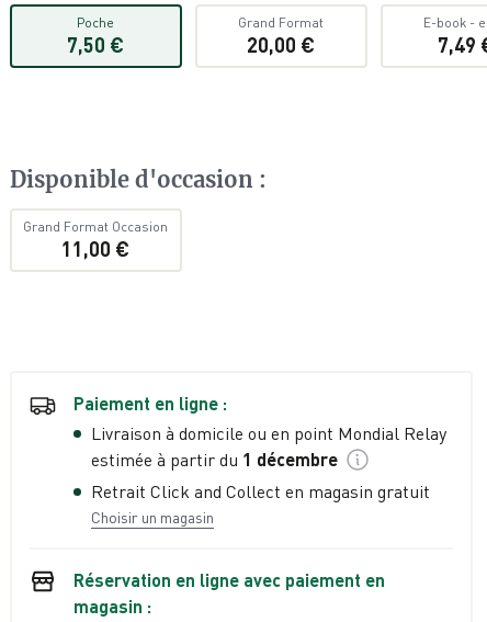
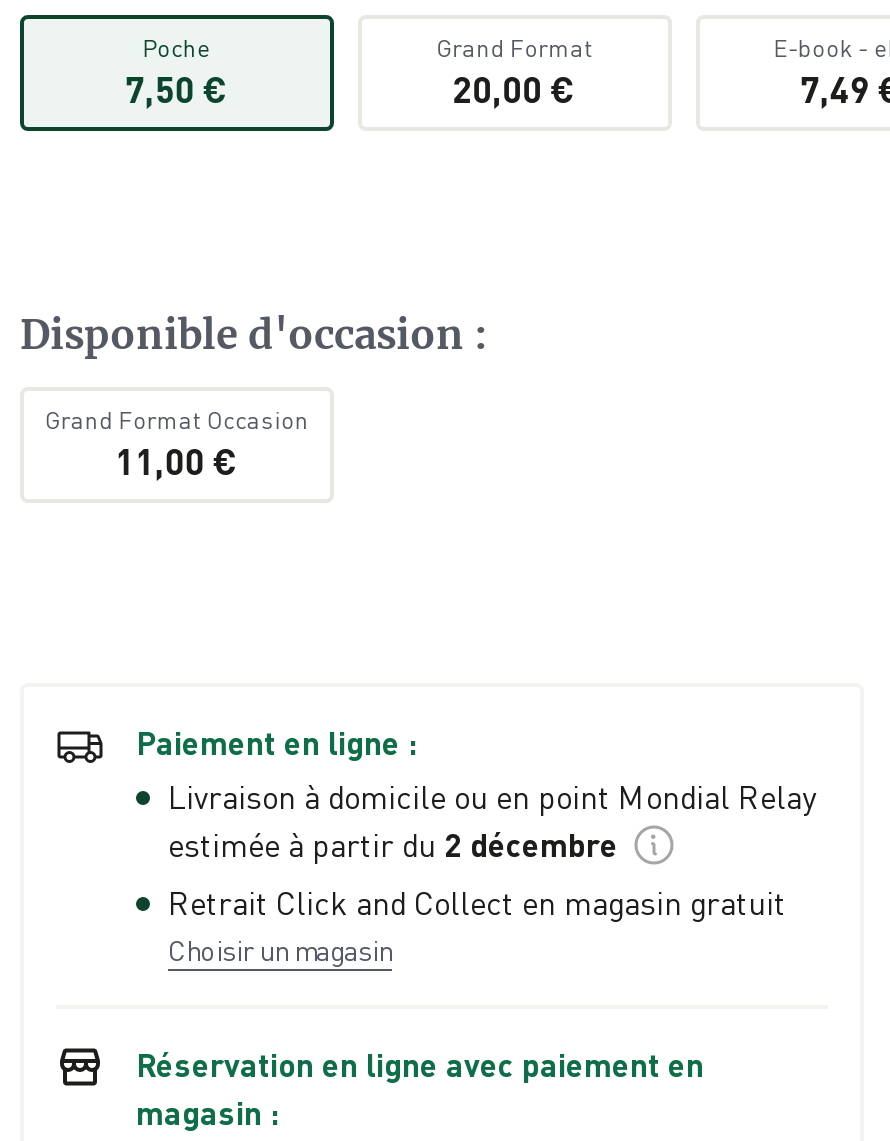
- estimée à partir du 1 décembre
+ estimée à partir du 2 décembre
